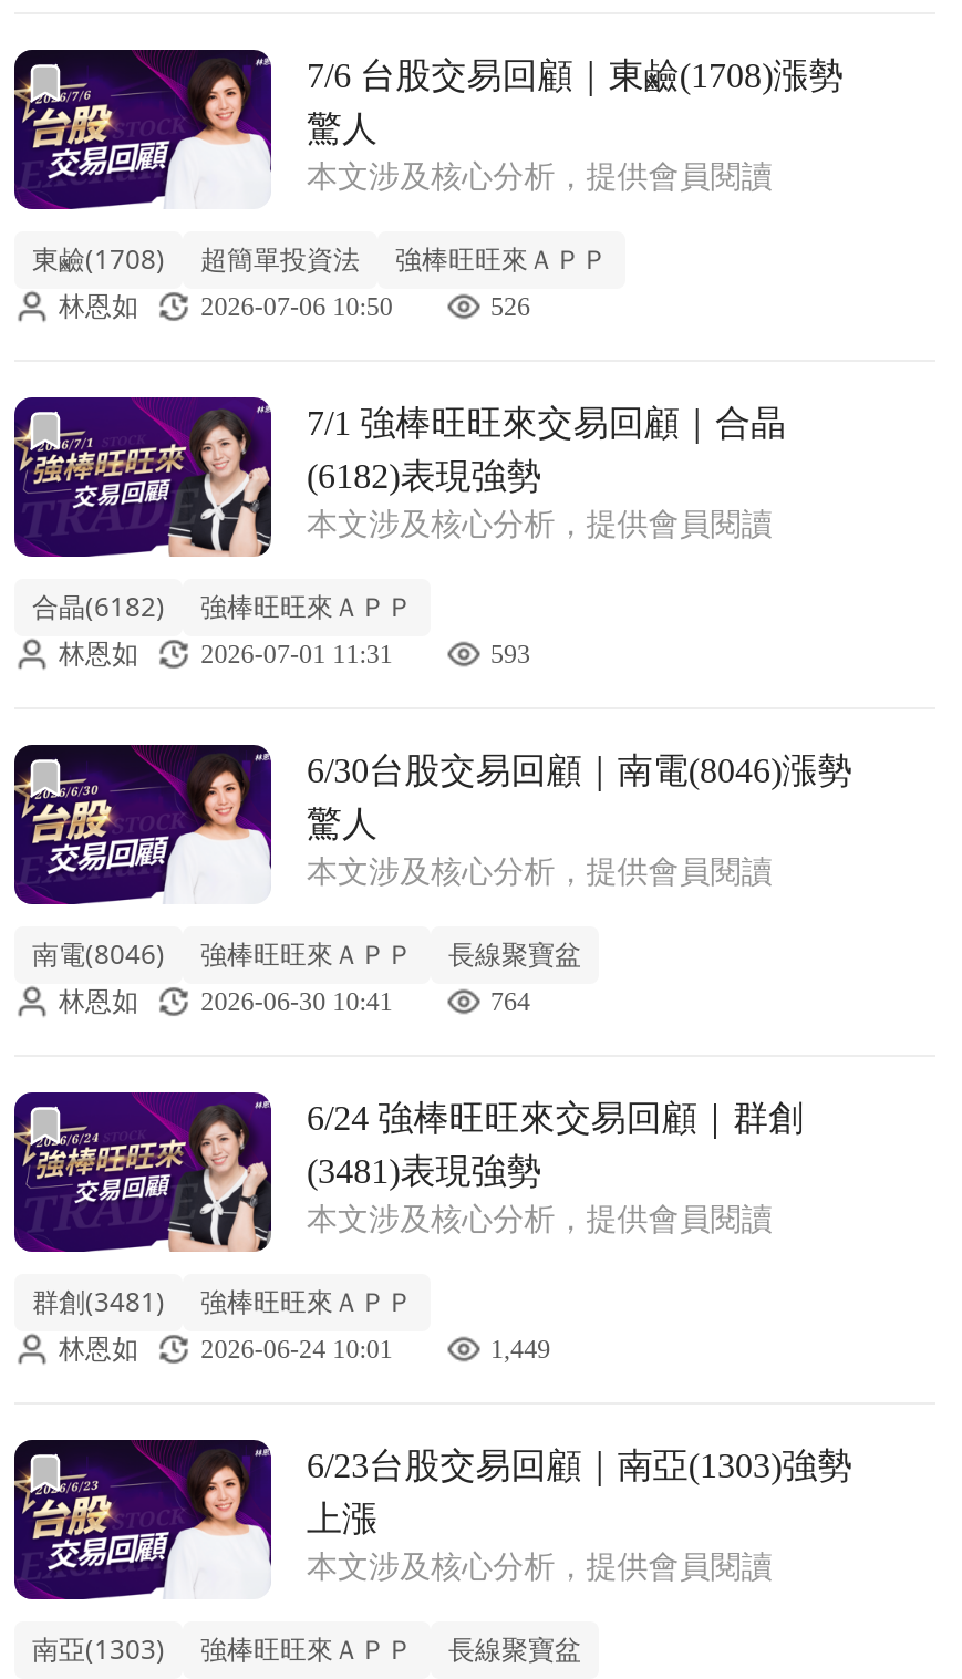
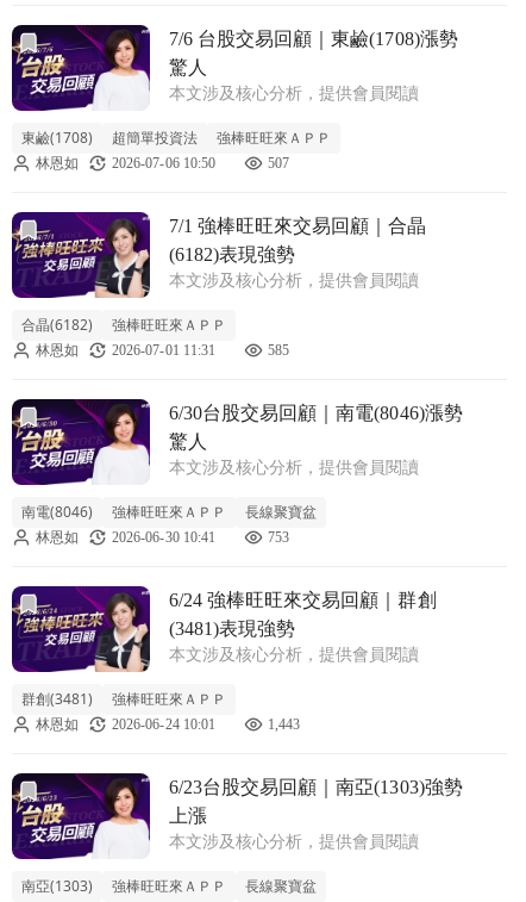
- 526
+ 507

- 593
+ 585

- 764
+ 753

- 1,449
+ 1,443
